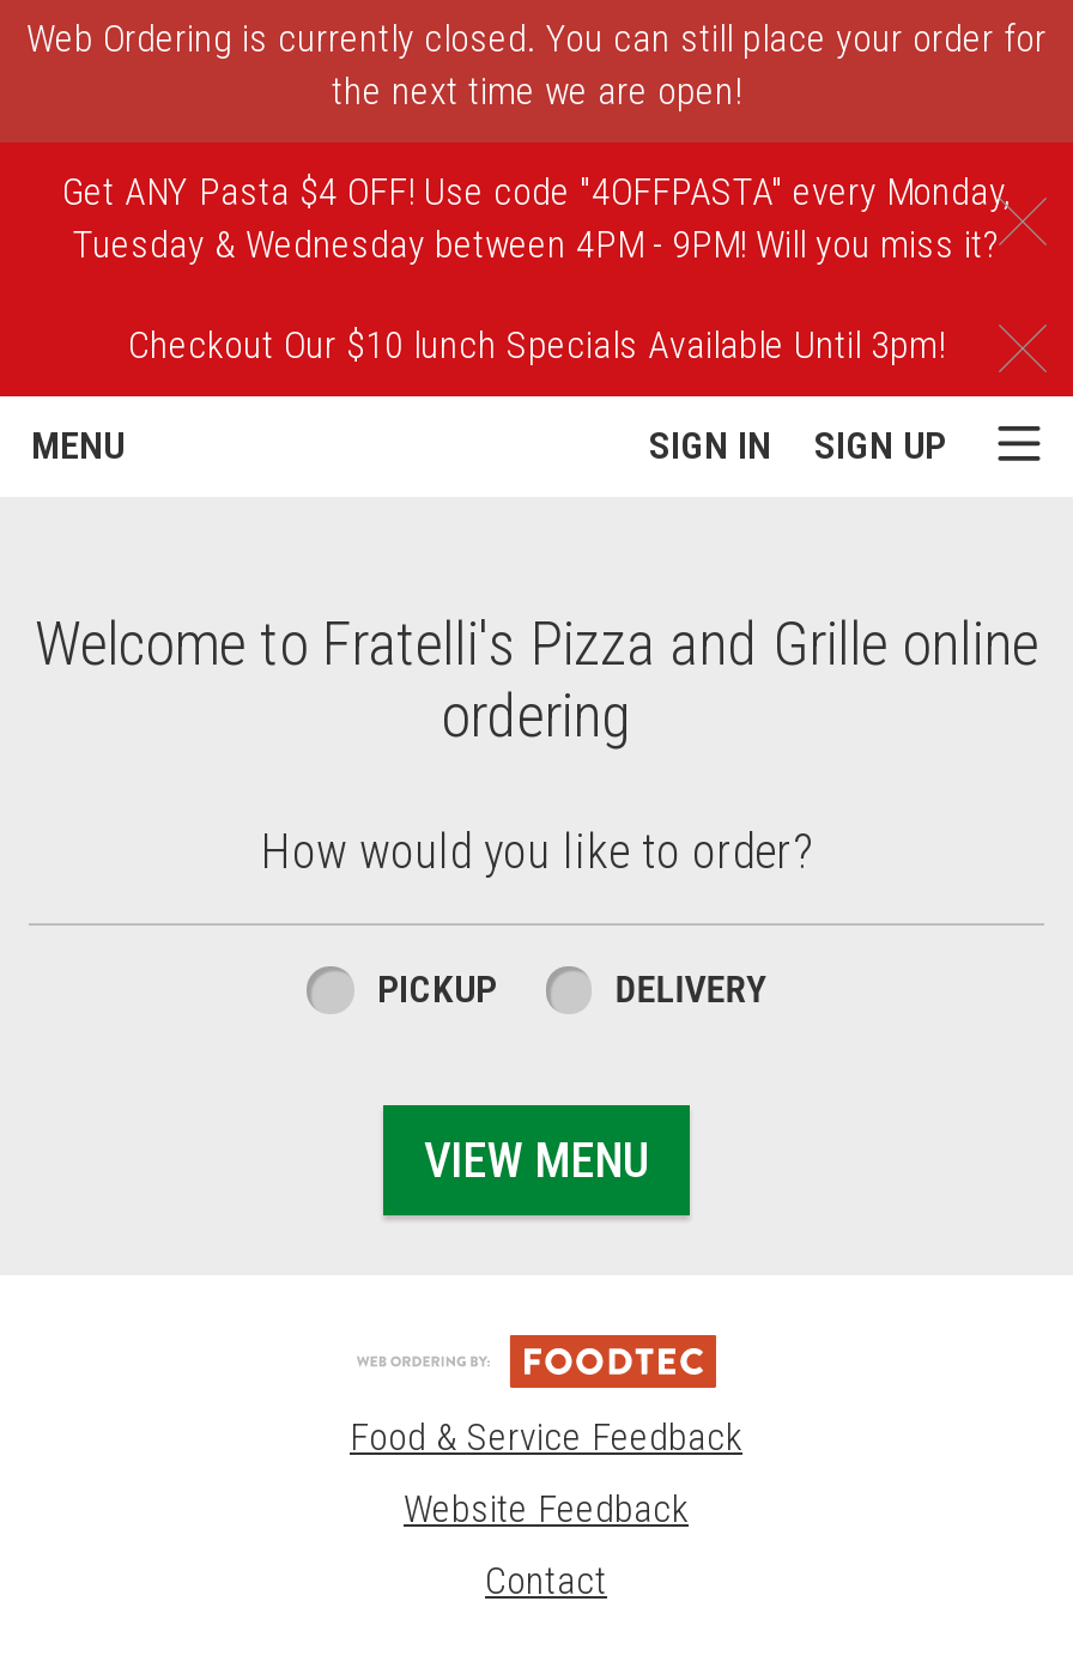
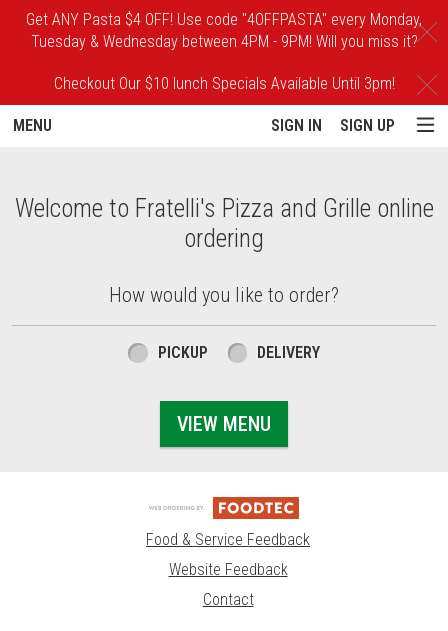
- Web Ordering is currently closed. You can still place your order for
- the next time we are open!
